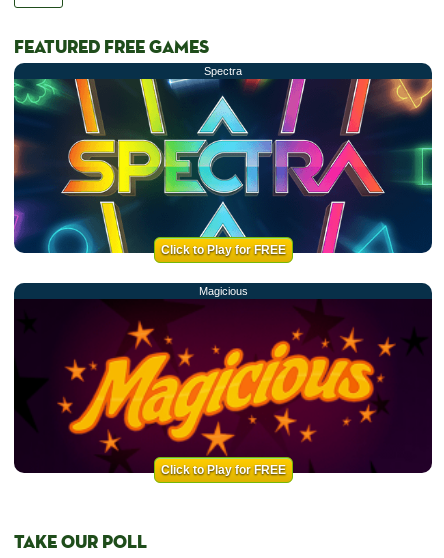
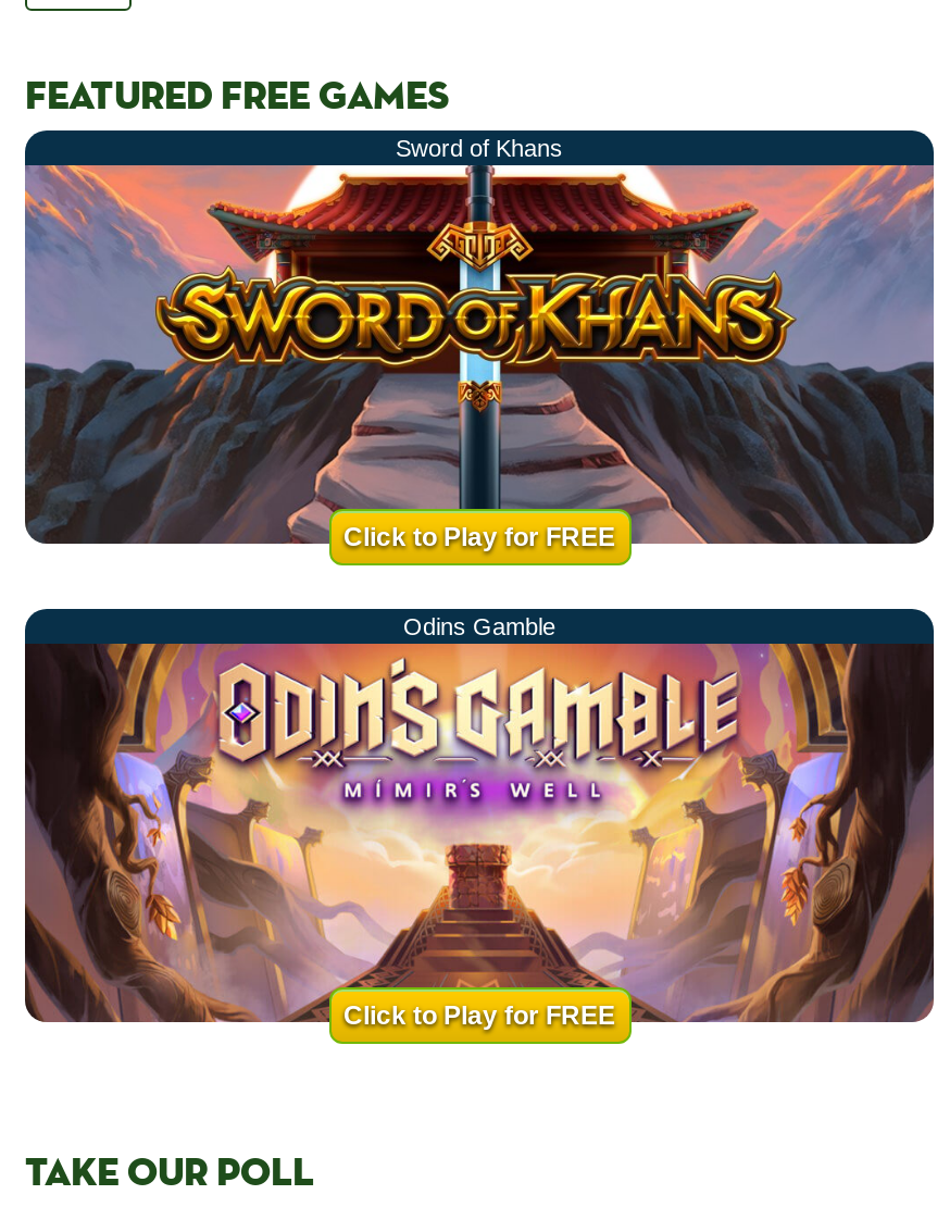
- Spectra
+ Sword of Khans

- [image]
- Magicious
+ [image]
+ Odins Gamble

- [image]
+ [image]
